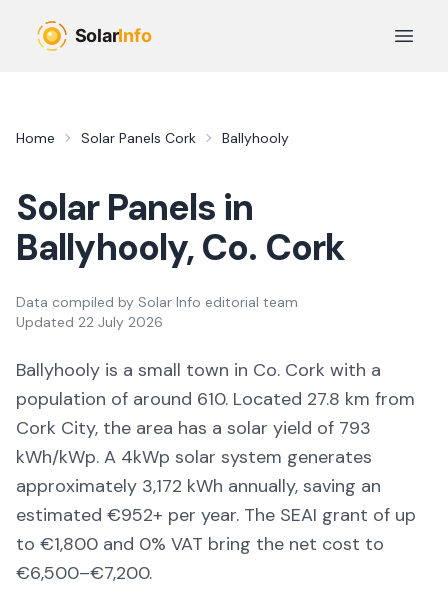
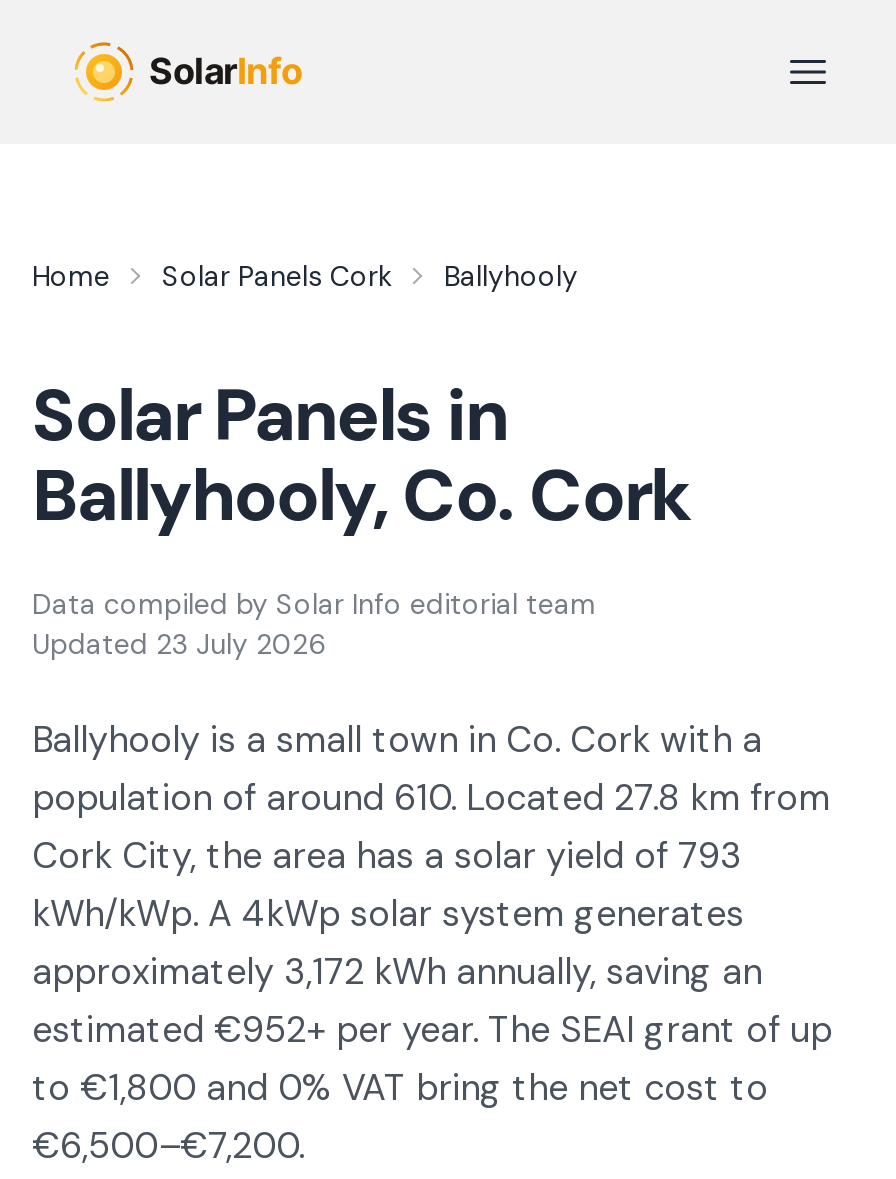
- Updated 22 July 2026
+ Updated 23 July 2026
